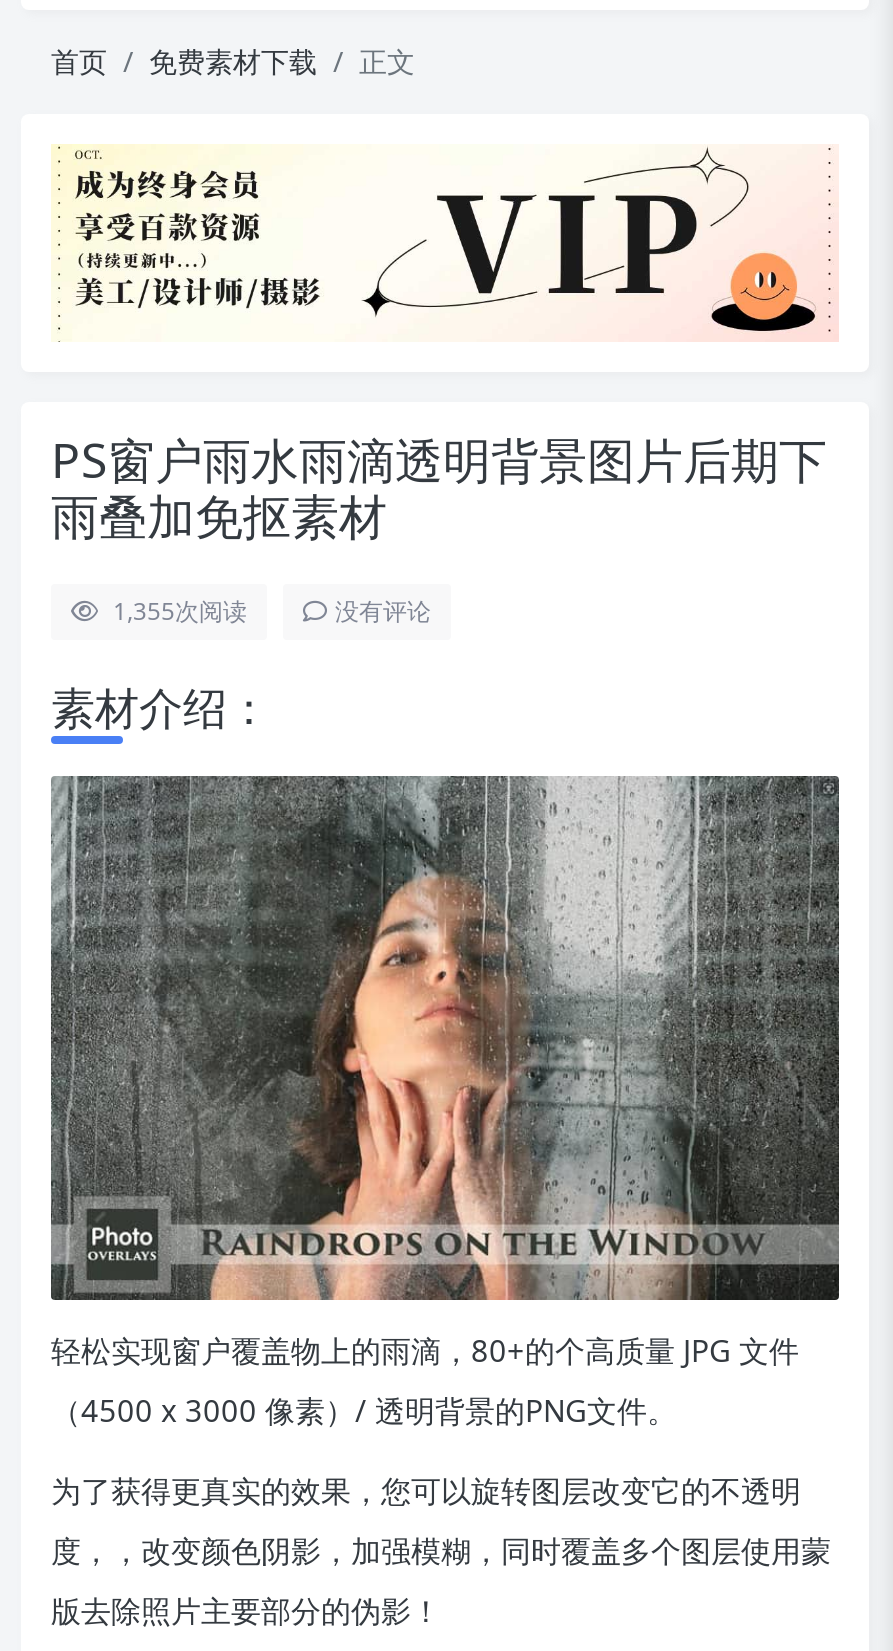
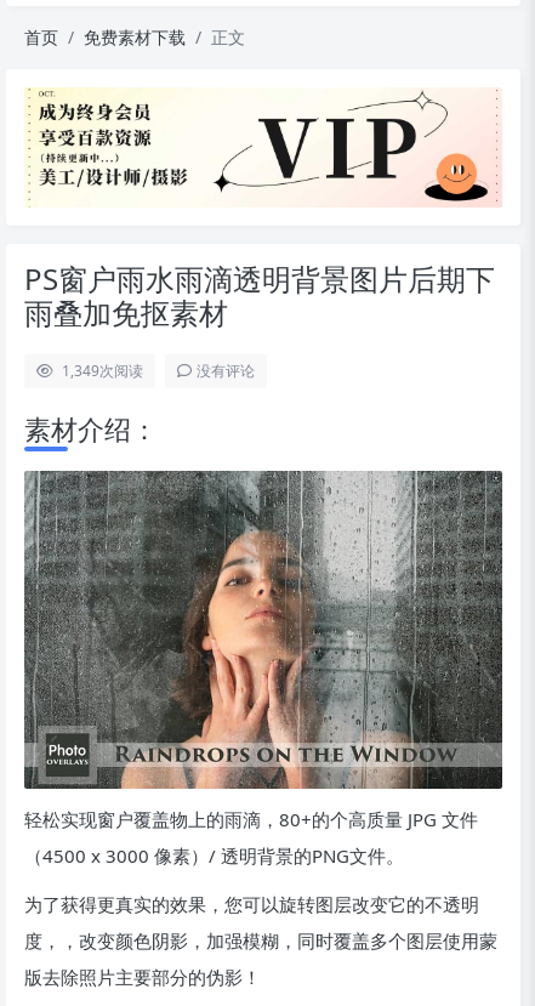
- 1,355次阅读
+ 1,349次阅读
